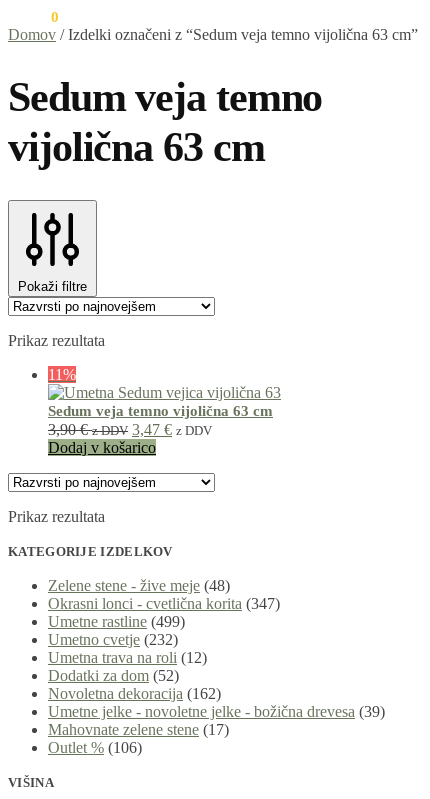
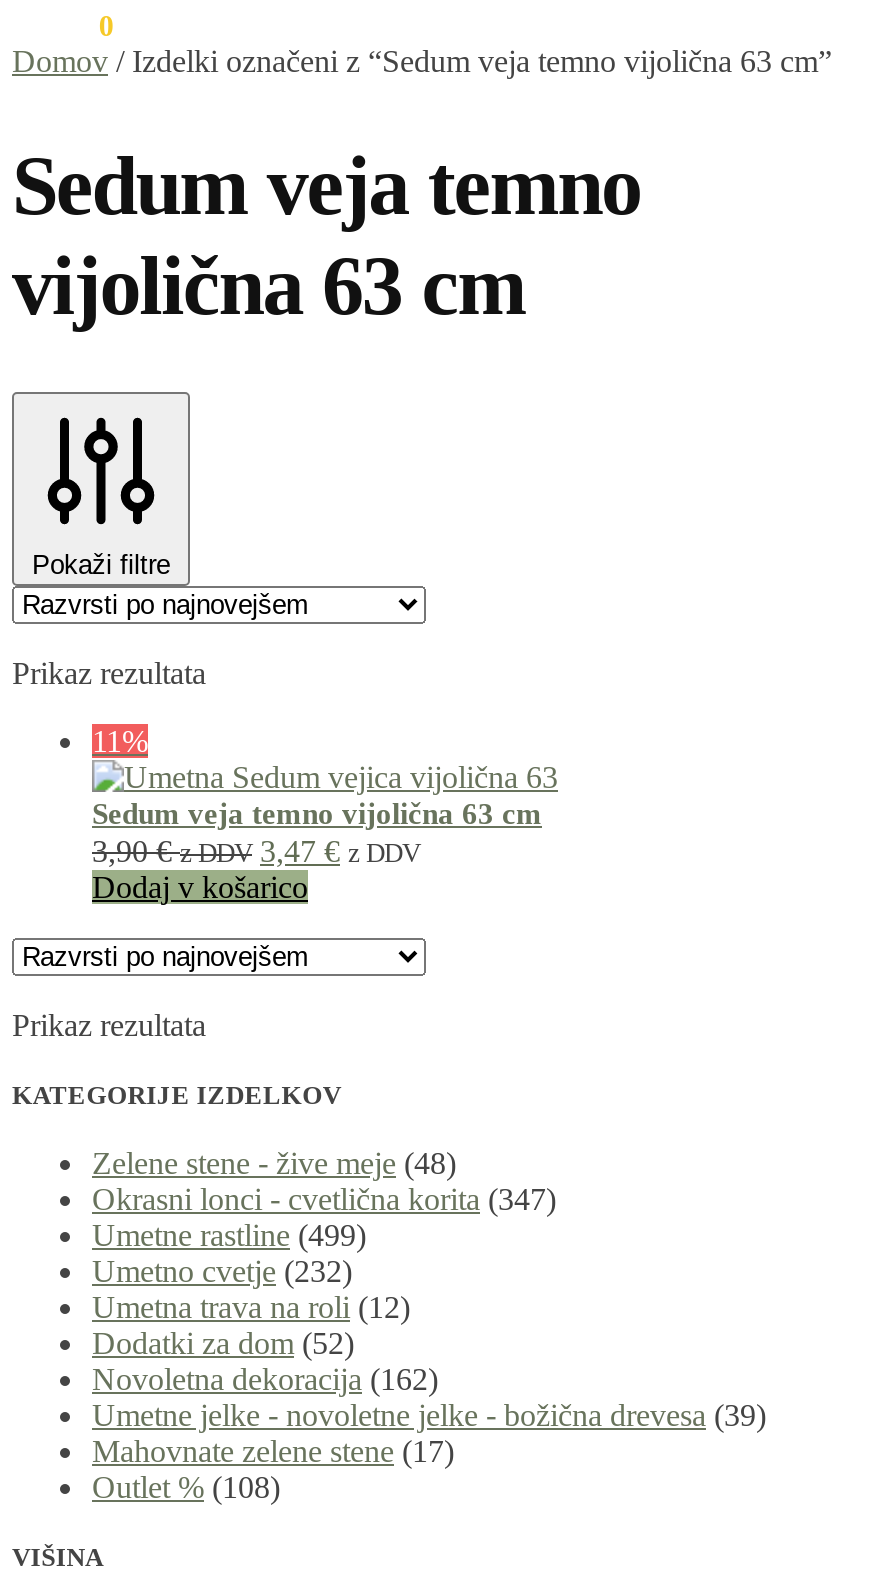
- Outlet % (106)
+ Outlet % (108)
